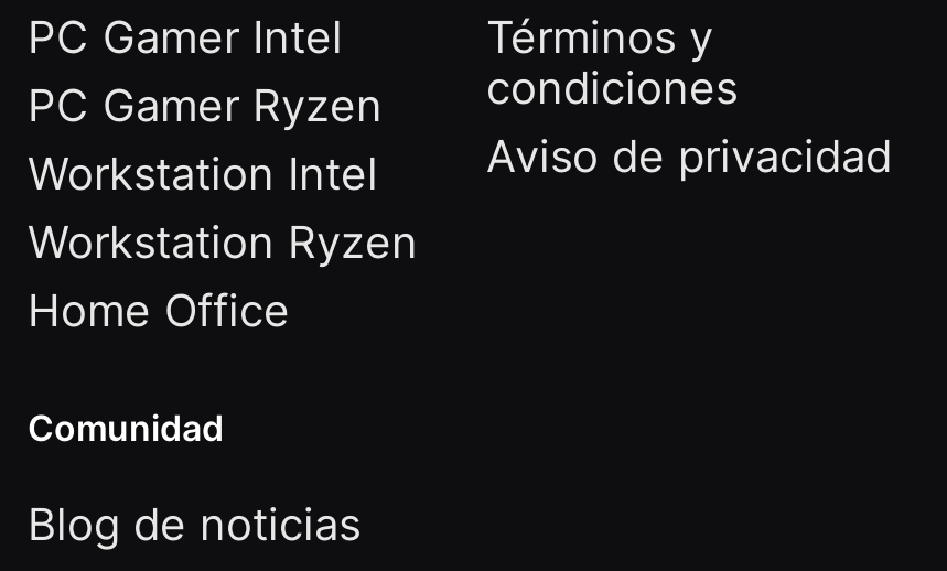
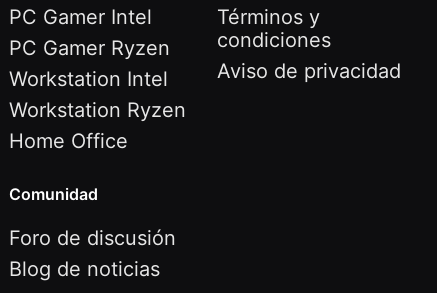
+ Foro de discusión
